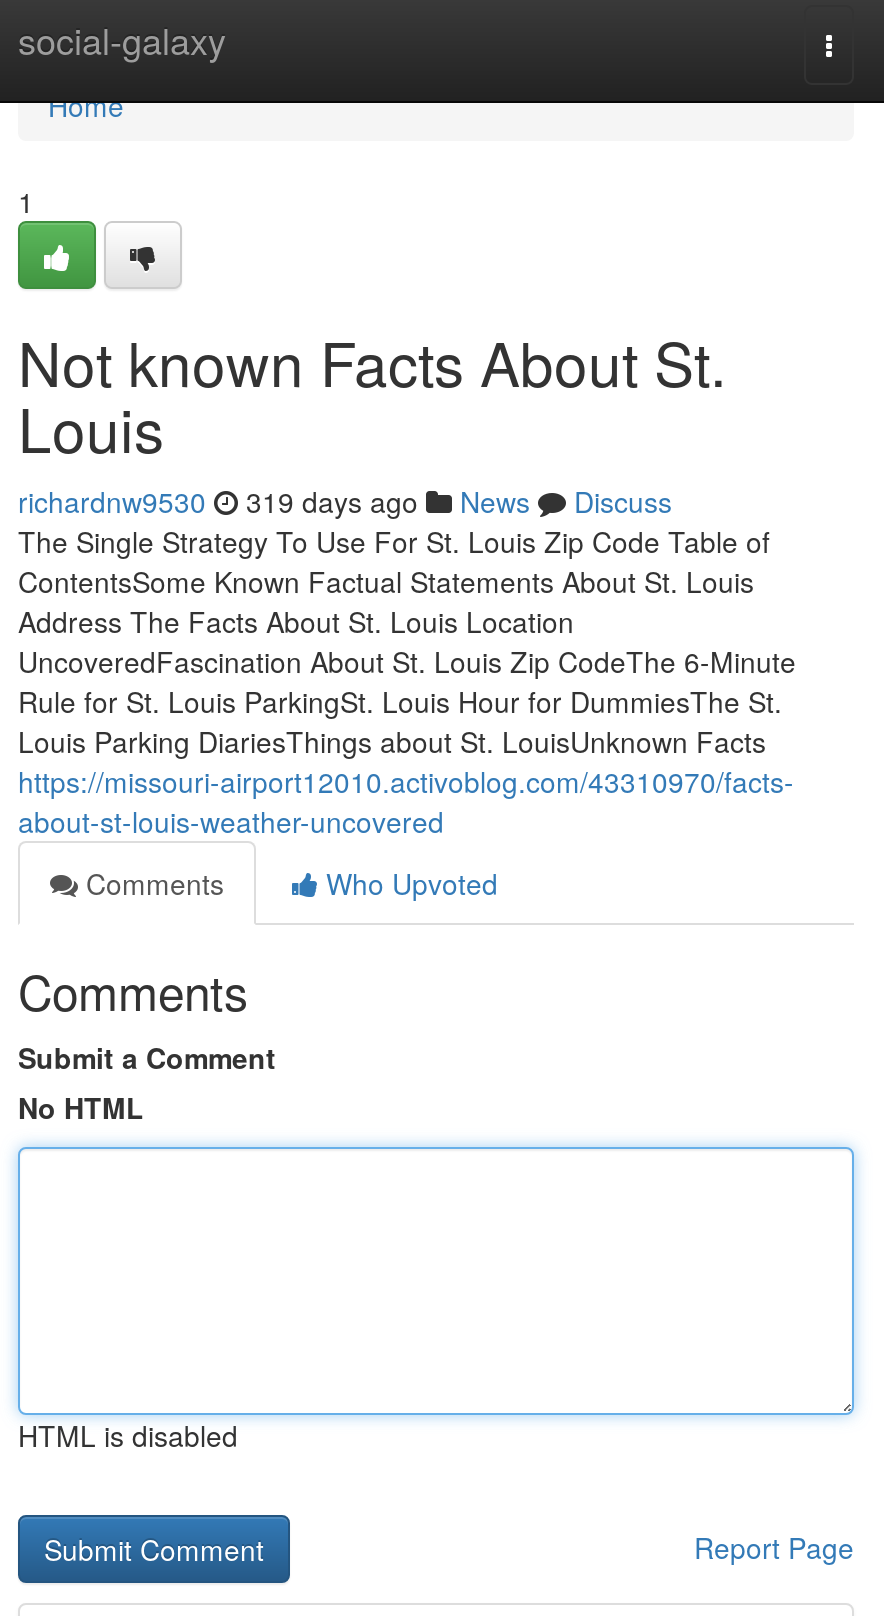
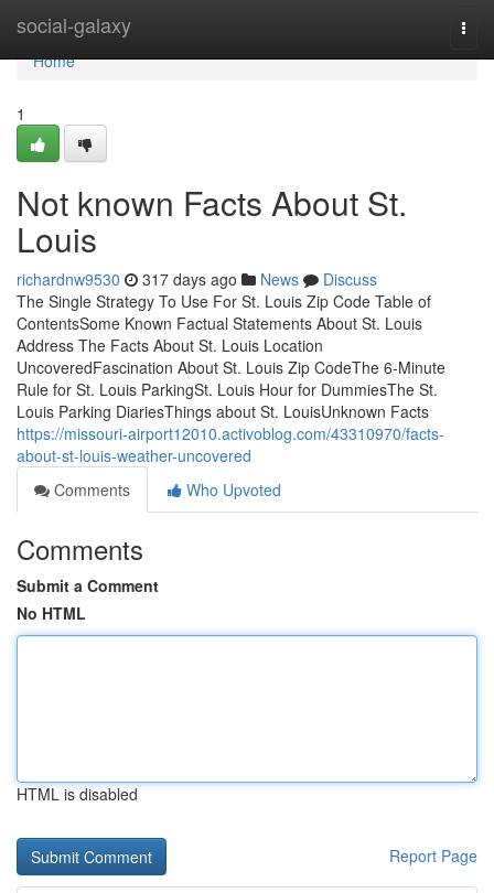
- richardnw9530 319 days ago News Discuss
+ richardnw9530 317 days ago News Discuss
